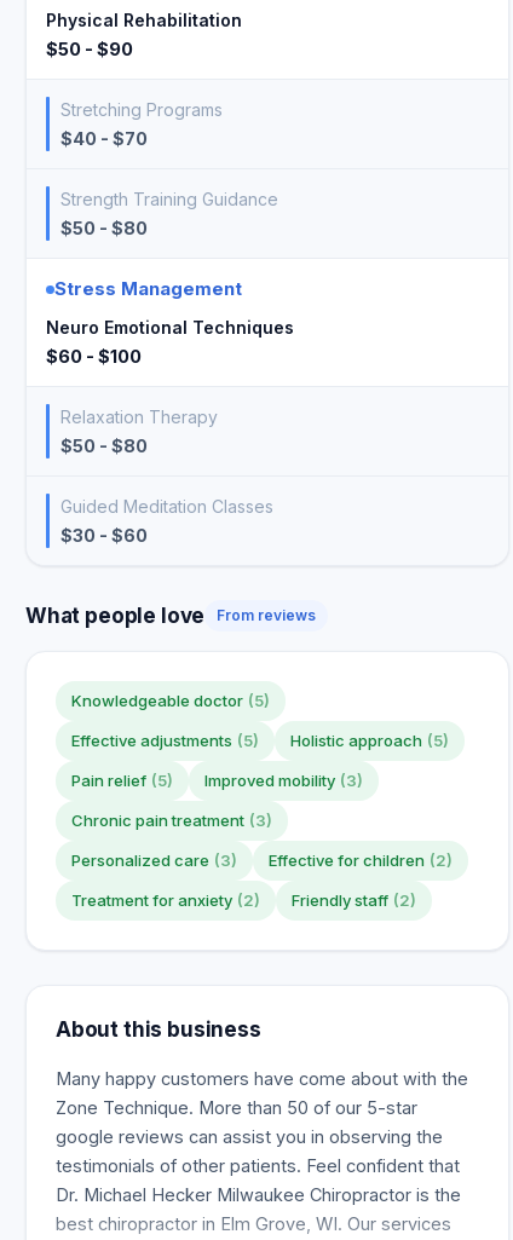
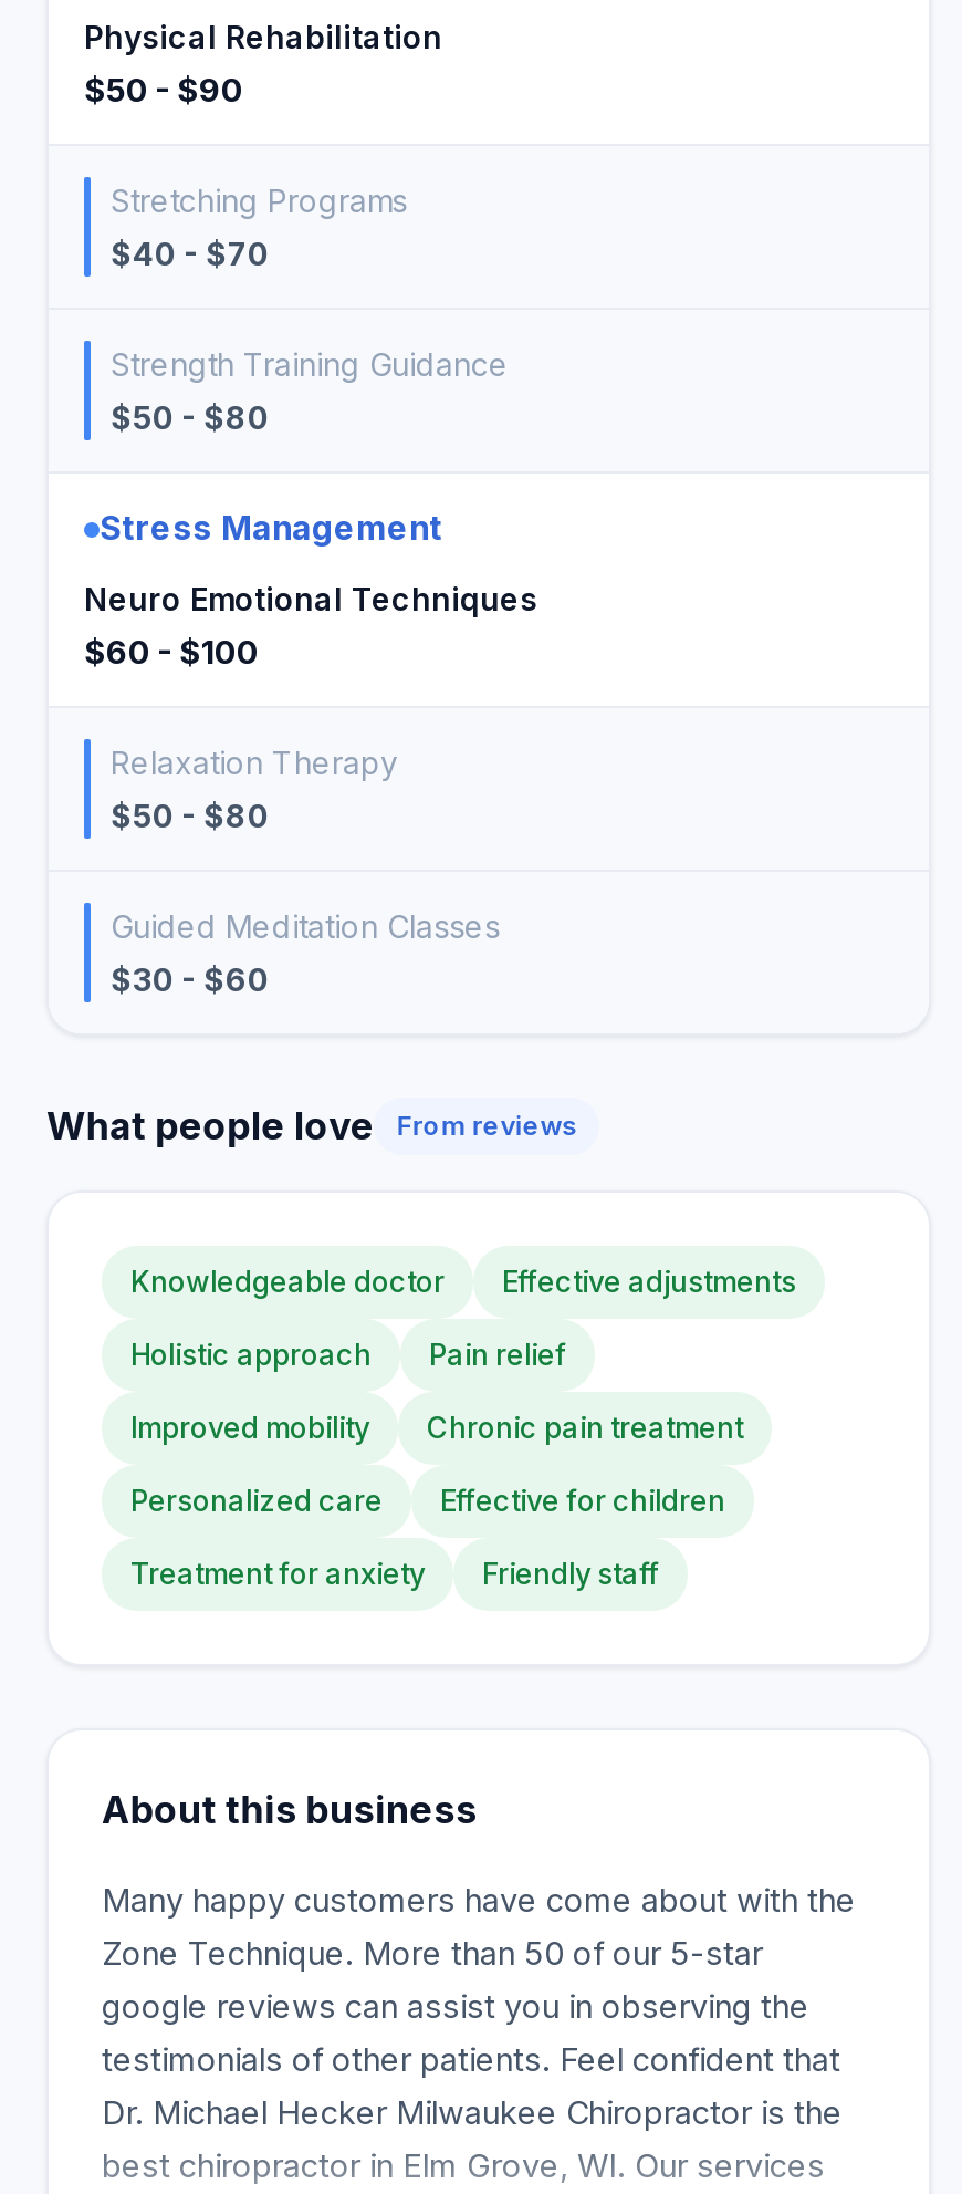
- Knowledgeable doctor (5)
- Effective adjustments (5)
- Holistic approach (5)
- Pain relief (5)
- Improved mobility (3)
- Chronic pain treatment (3)
- Personalized care (3)
- Effective for children (2)
- Treatment for anxiety (2)
- Friendly staff (2)
+ Knowledgeable doctor
+ Effective adjustments
+ Holistic approach
+ Pain relief
+ Improved mobility
+ Chronic pain treatment
+ Personalized care
+ Effective for children
+ Treatment for anxiety
+ Friendly staff
